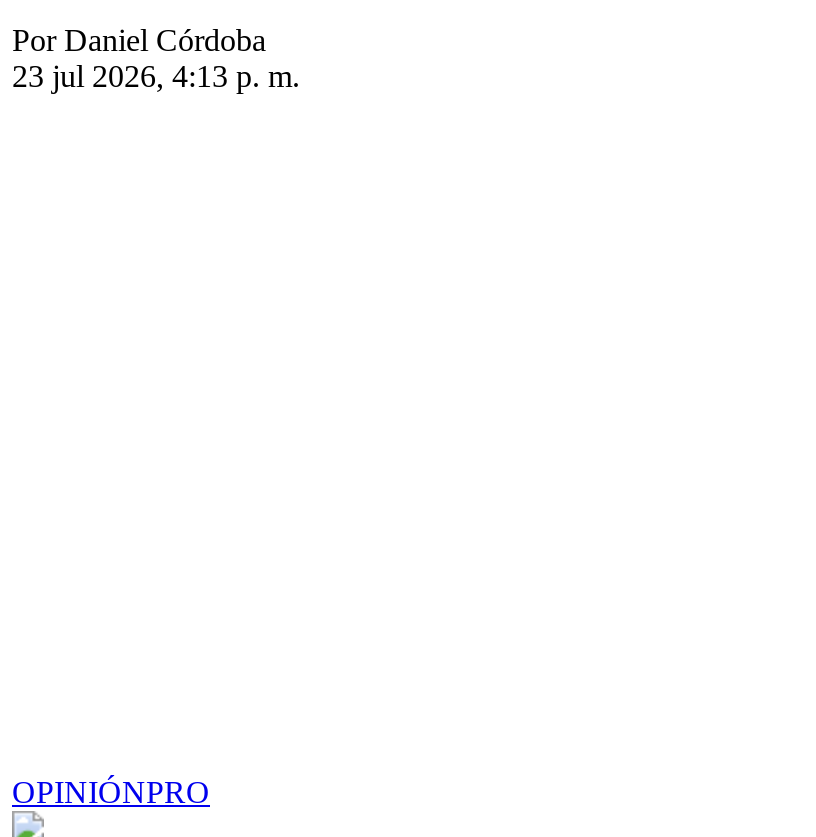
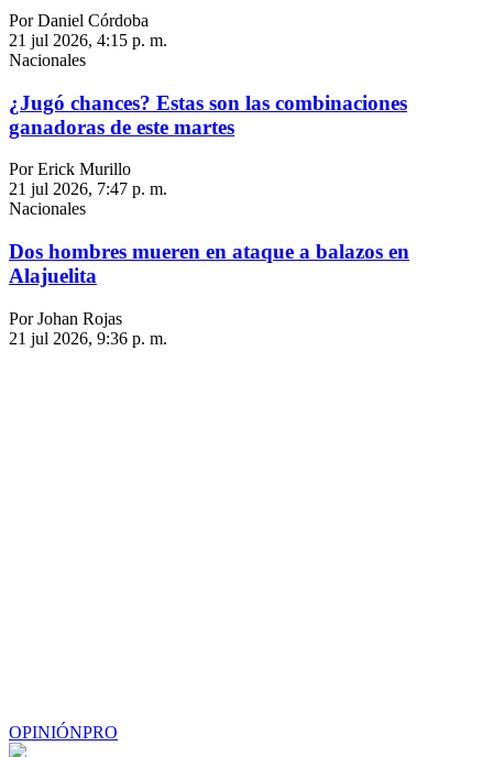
- 23 jul 2026, 4:13 p. m.
+ 21 jul 2026, 4:15 p. m.
+ Nacionales
+ ¿Jugó chances? Estas son las combinaciones
+ ganadoras de este martes
+ Por Erick Murillo
+ 21 jul 2026, 7:47 p. m.
+ Nacionales
+ Dos hombres mueren en ataque a balazos en
+ Alajuelita
+ Por Johan Rojas
+ 21 jul 2026, 9:36 p. m.
